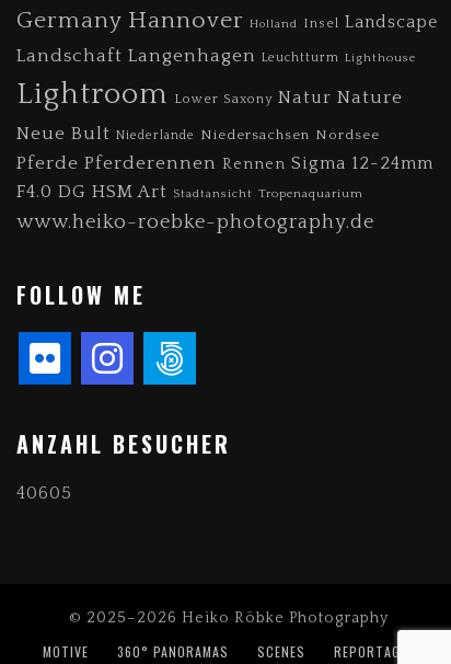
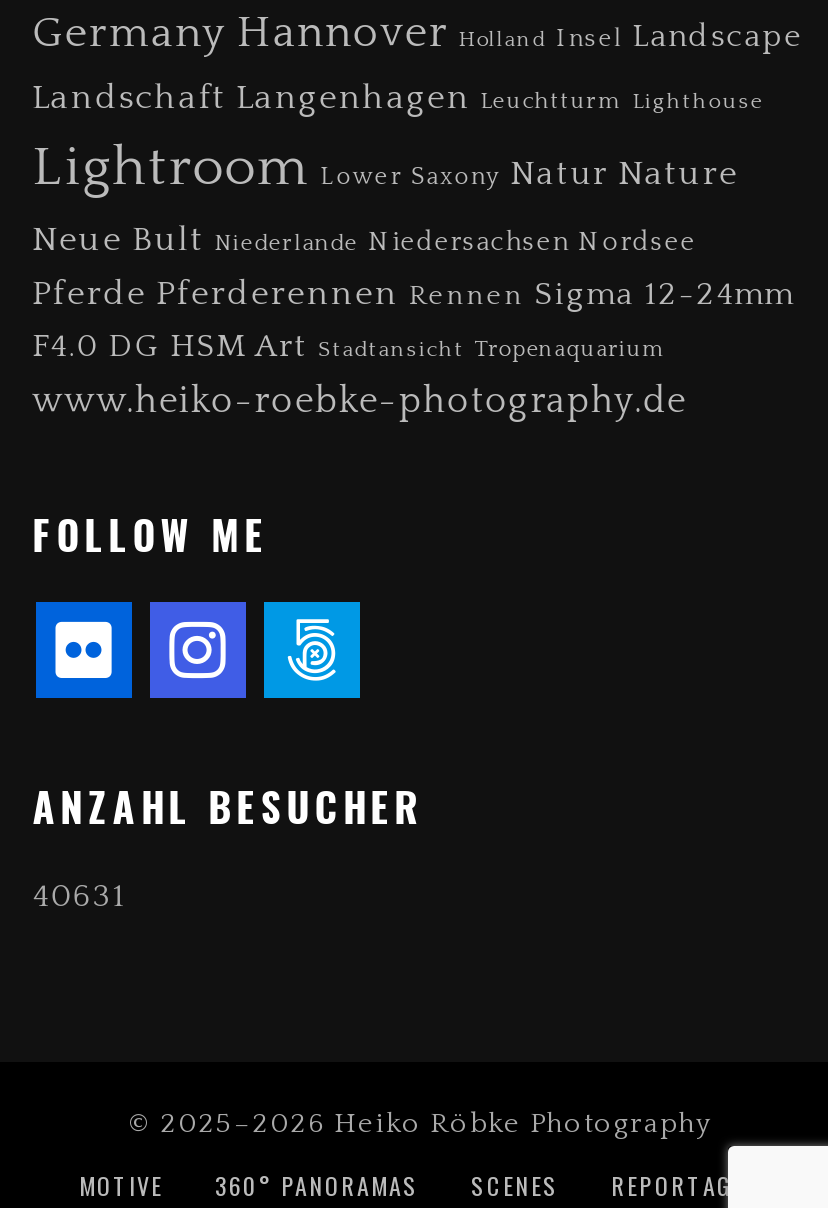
- 40605
+ 40631
